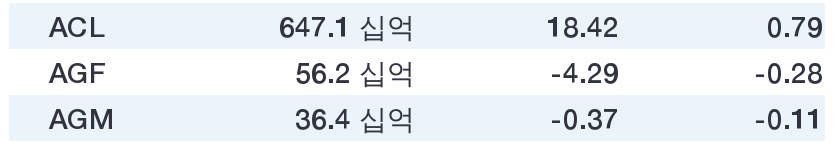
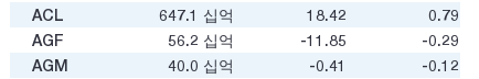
- -4.29
+ -11.85

- -0.28
+ -0.29

- 36.4 십억
+ 40.0 십억

- -0.37
+ -0.41

- -0.11
+ -0.12
